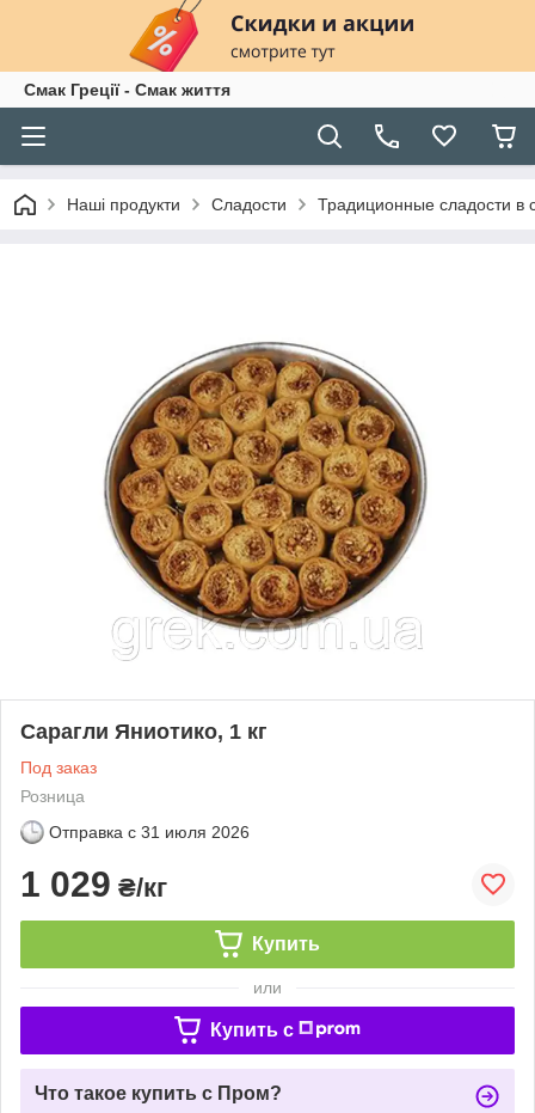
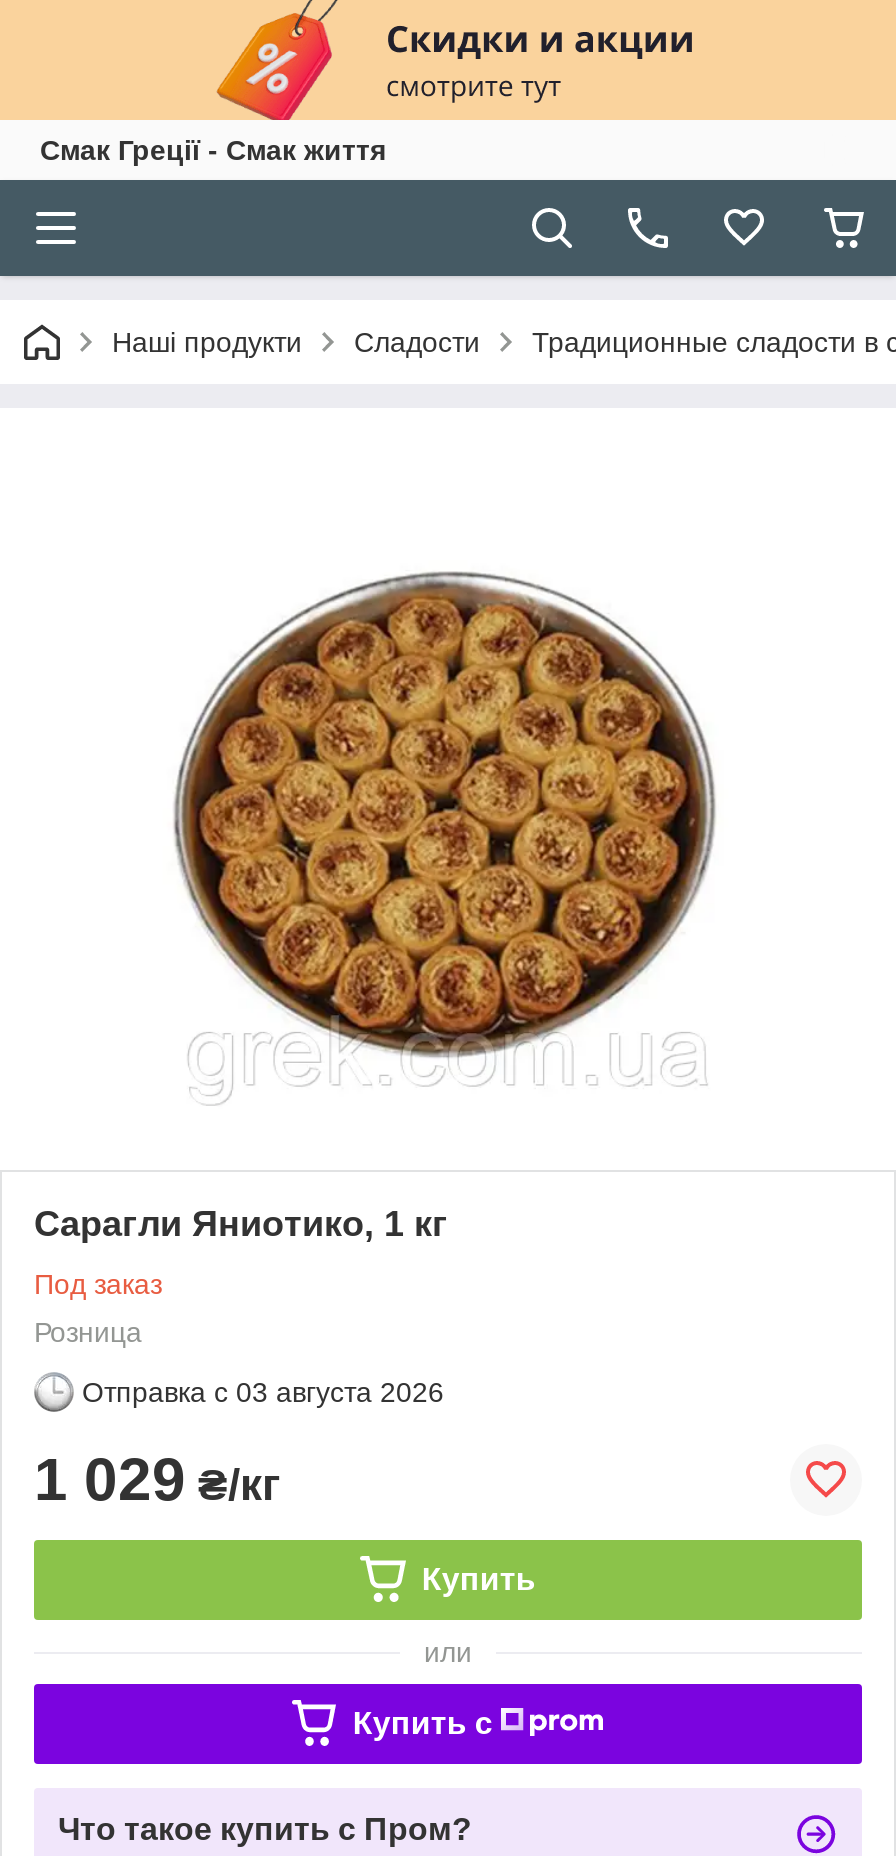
- Отправка с 31 июля 2026
+ Отправка с 03 августа 2026
